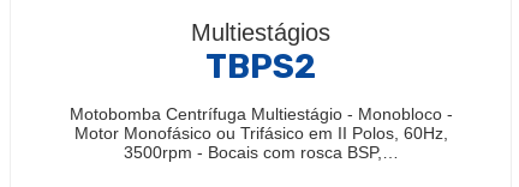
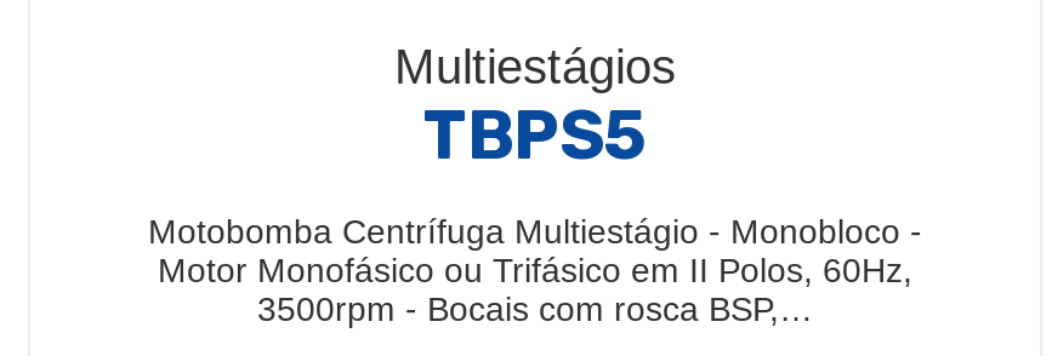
- TBPS2
+ TBPS5
